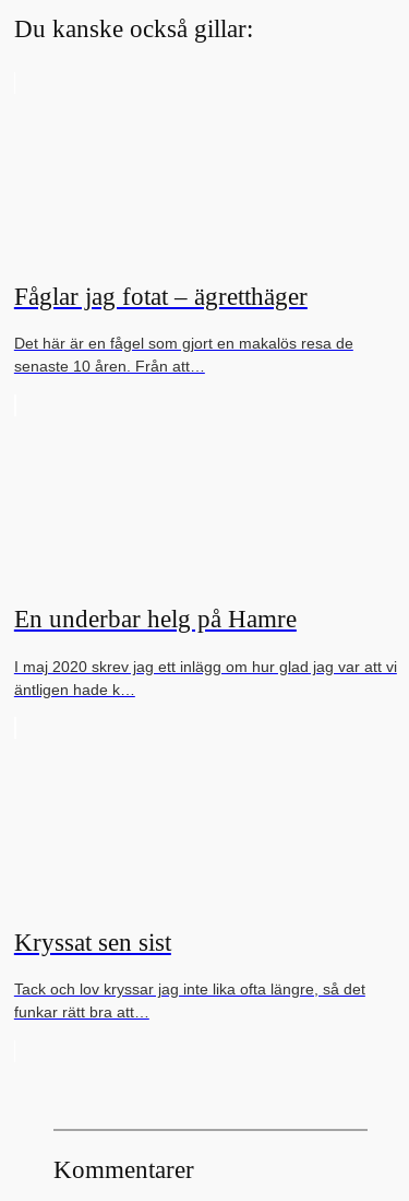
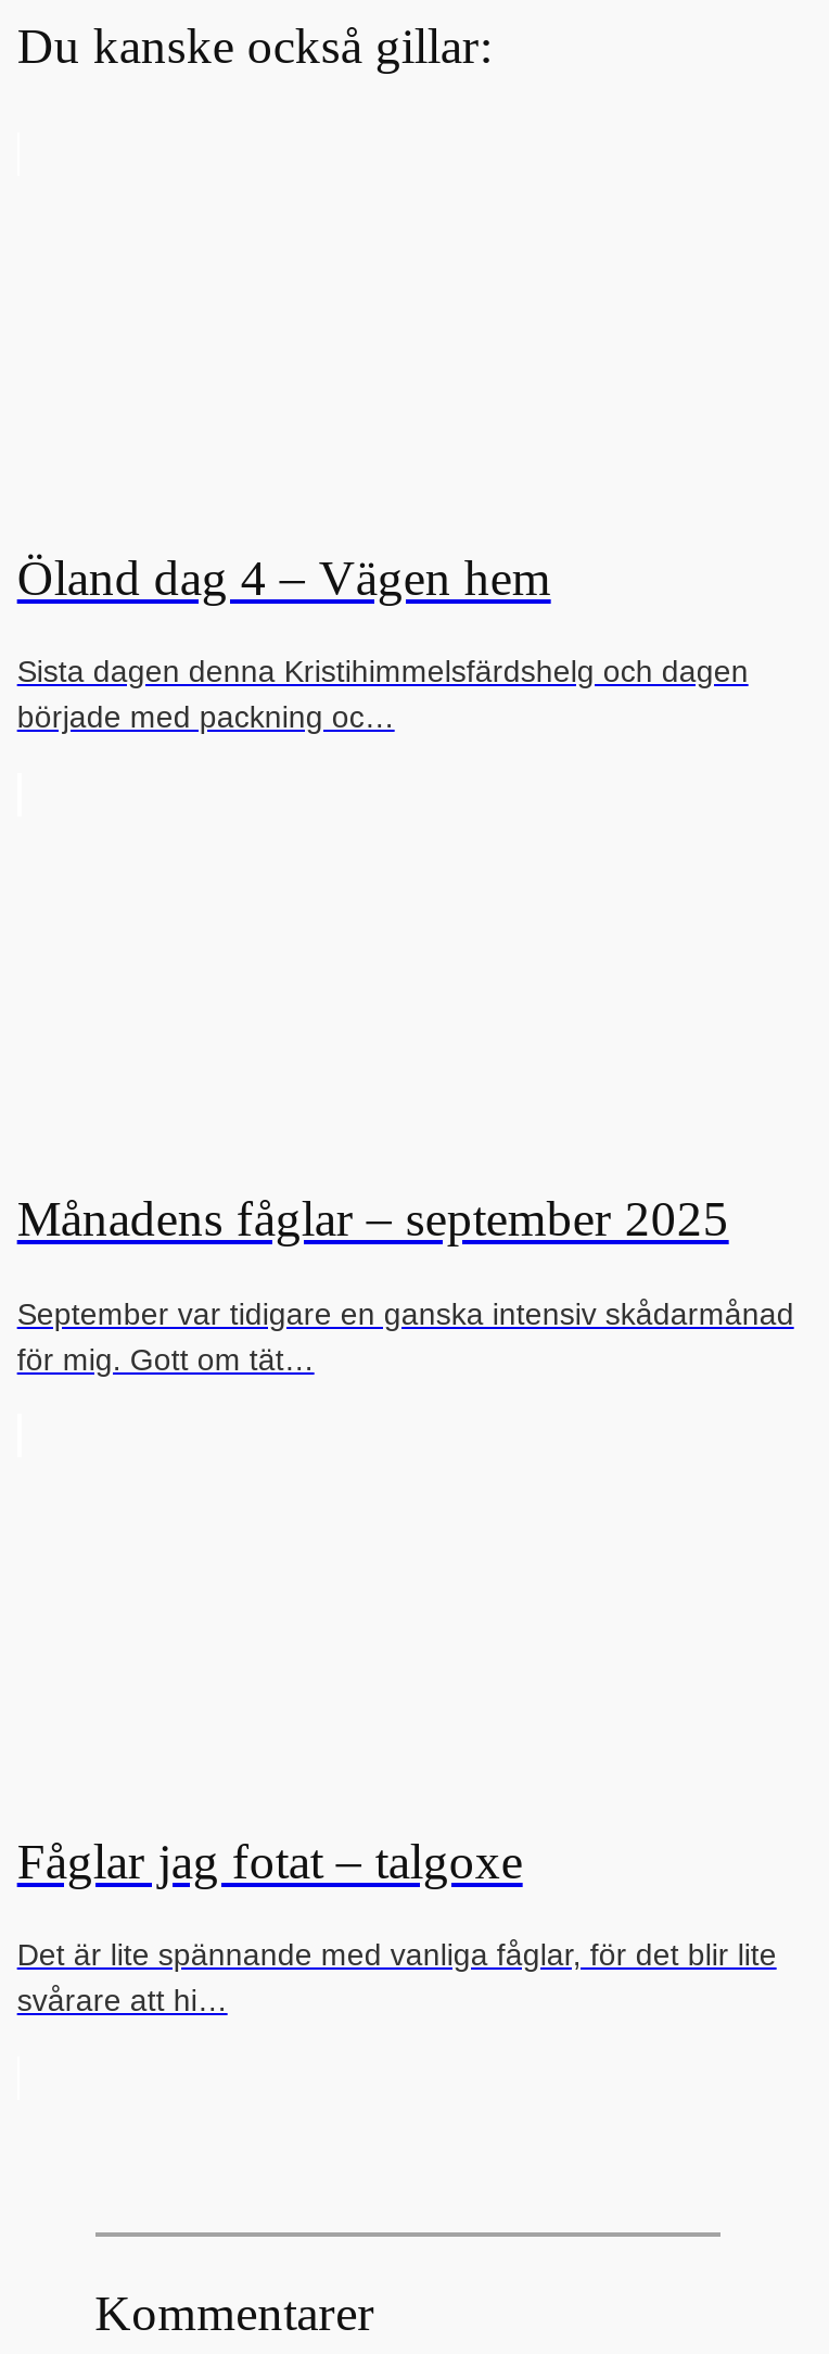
- Fåglar jag fotat – ägretthäger
+ Öland dag 4 – Vägen hem

- Det här är en fågel som gjort en makalös resa de
- senaste 10 åren. Från att…
+ Sista dagen denna Kristihimmelsfärdshelg och dagen
+ började med packning oc…

- En underbar helg på Hamre
+ Månadens fåglar – september 2025

- I maj 2020 skrev jag ett inlägg om hur glad jag var att vi
- äntligen hade k…
+ September var tidigare en ganska intensiv skådarmånad
+ för mig. Gott om tät…

- Kryssat sen sist
+ Fåglar jag fotat – talgoxe

- Tack och lov kryssar jag inte lika ofta längre, så det
- funkar rätt bra att…
+ Det är lite spännande med vanliga fåglar, för det blir lite
+ svårare att hi…
